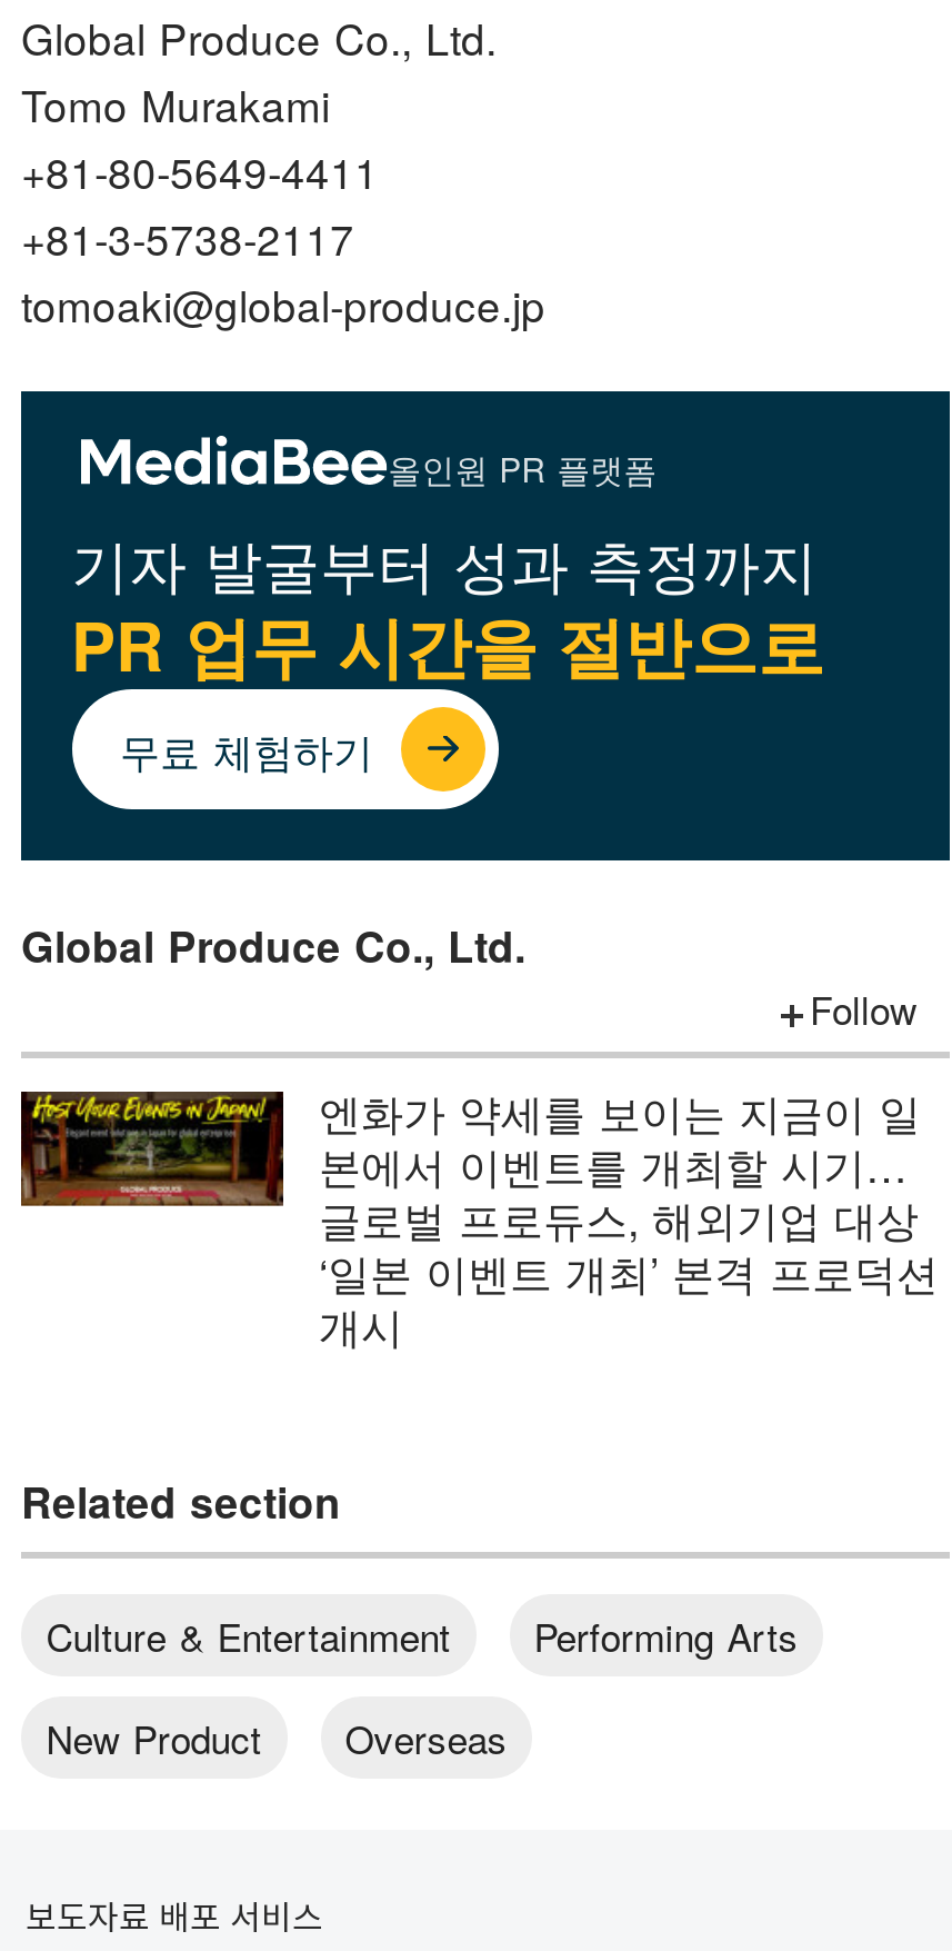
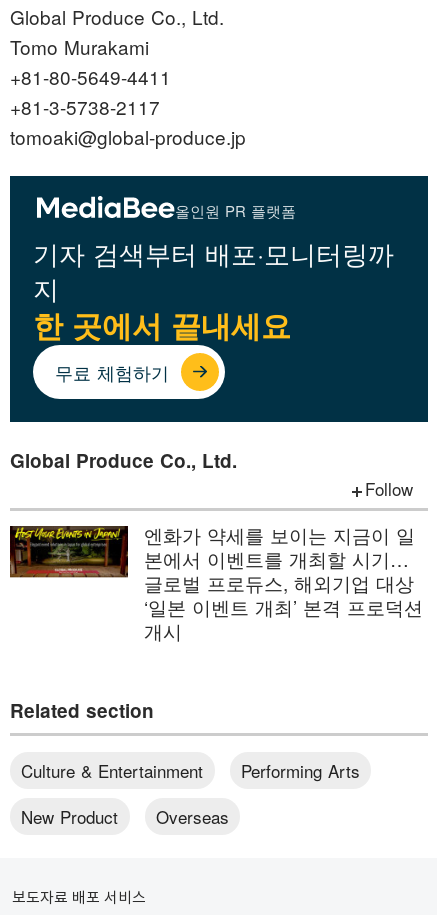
- 기자 발굴부터 성과 측정까지
- PR 업무 시간을 절반으로
+ 기자 검색부터 배포·모니터링까
+ 지
+ 한 곳에서 끝내세요
